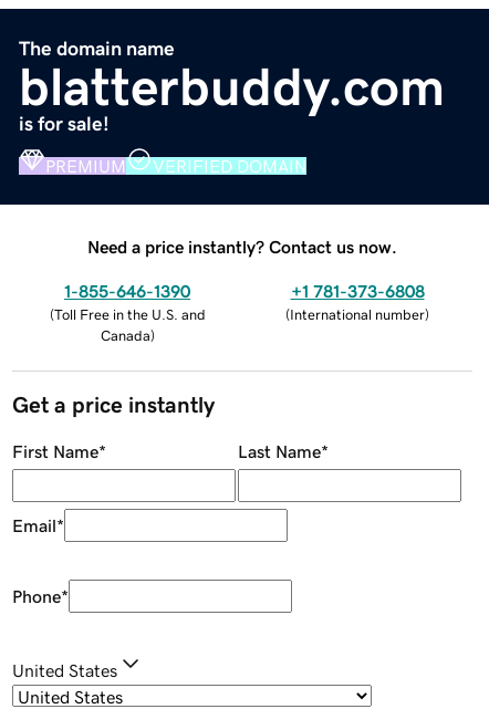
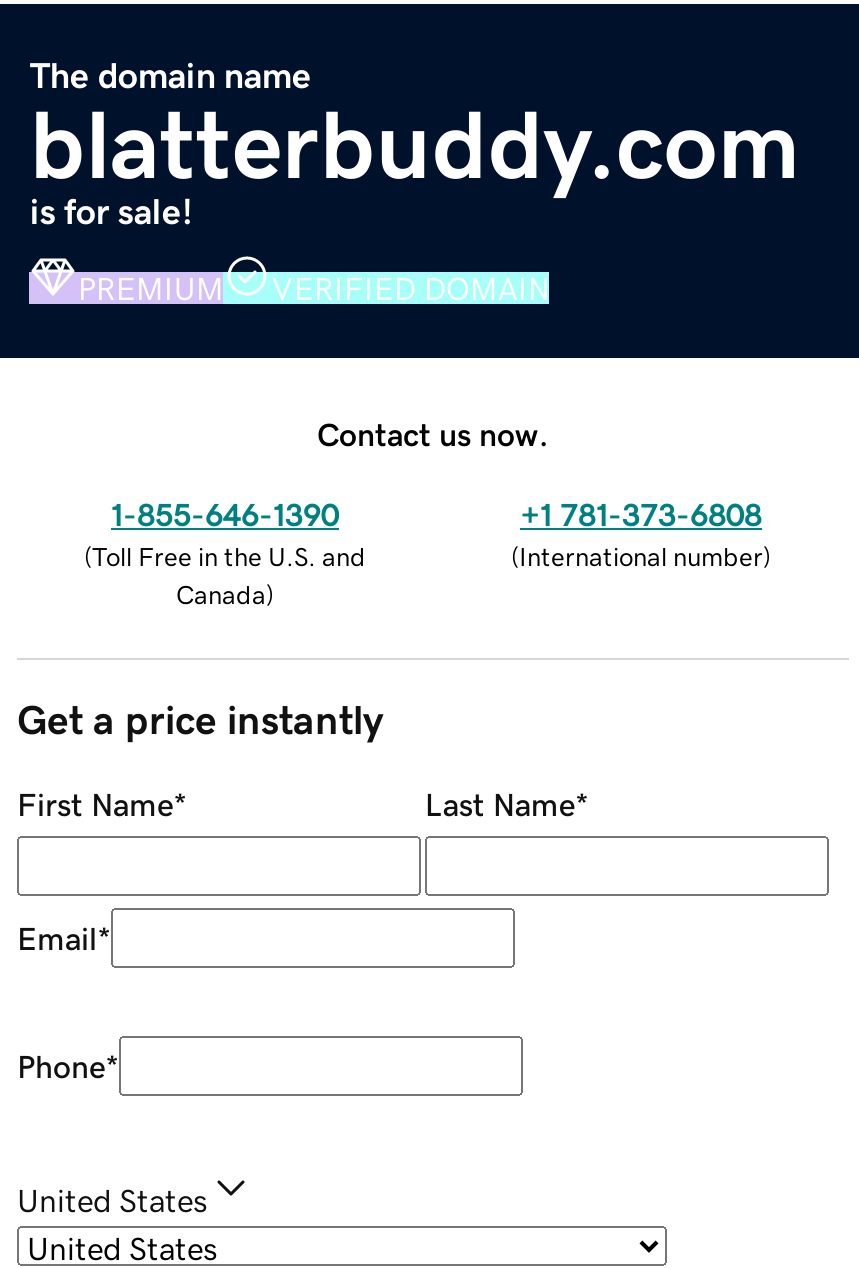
- Need a price instantly? Contact us now.
+ Contact us now.
